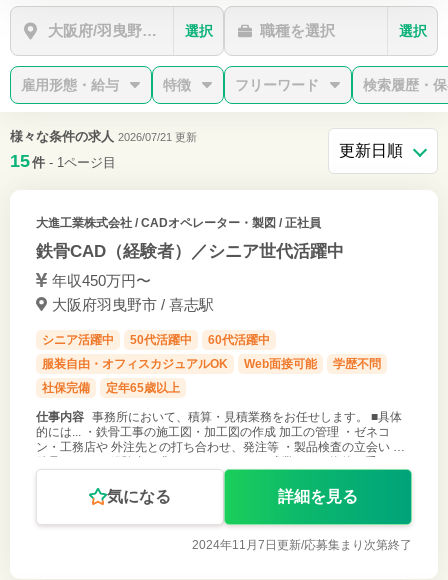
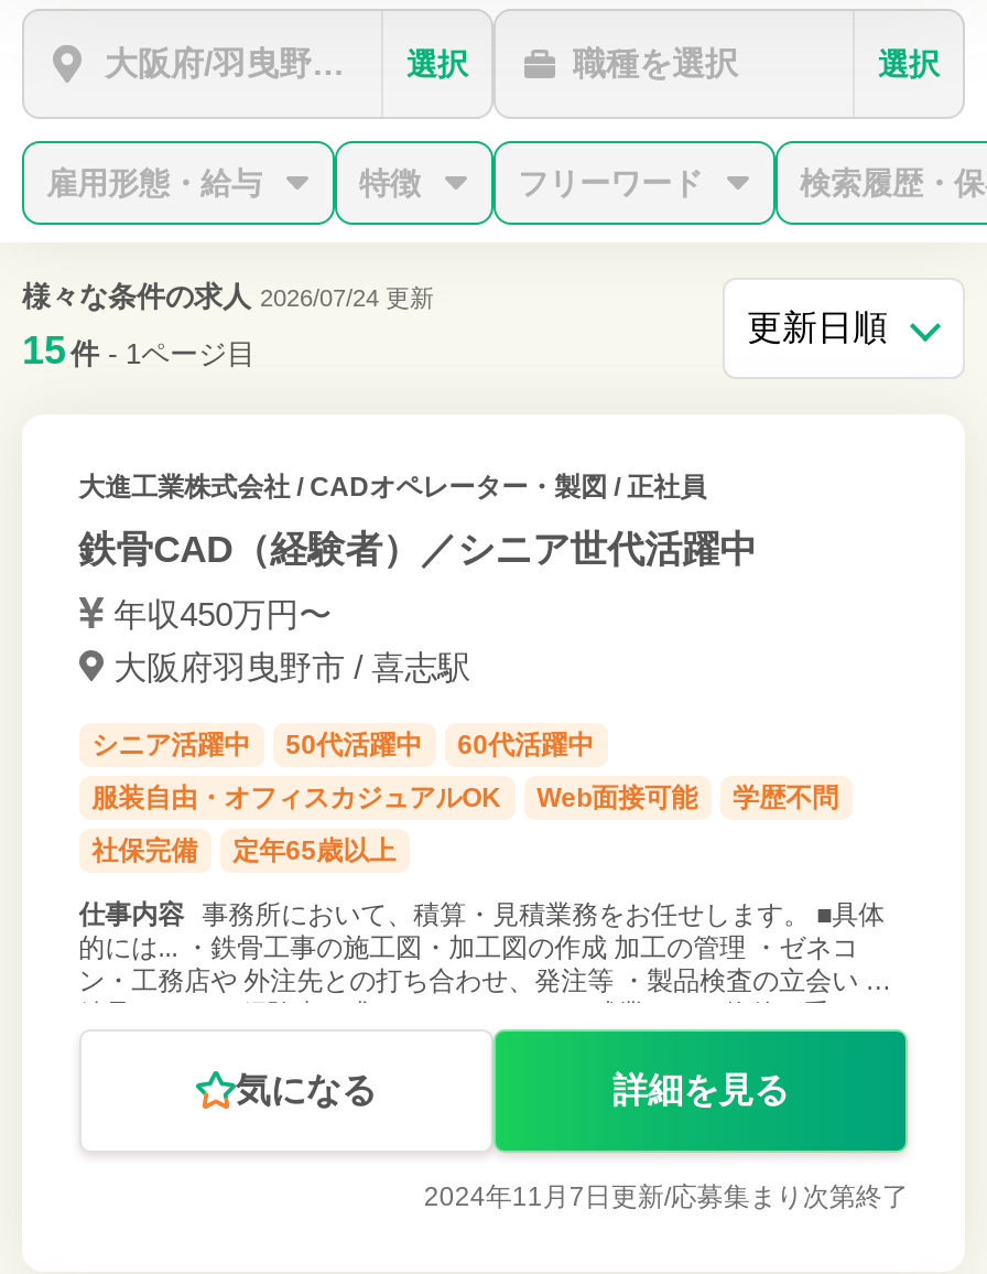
- 様々な条件の求人 2026/07/21 更新
+ 様々な条件の求人 2026/07/24 更新
